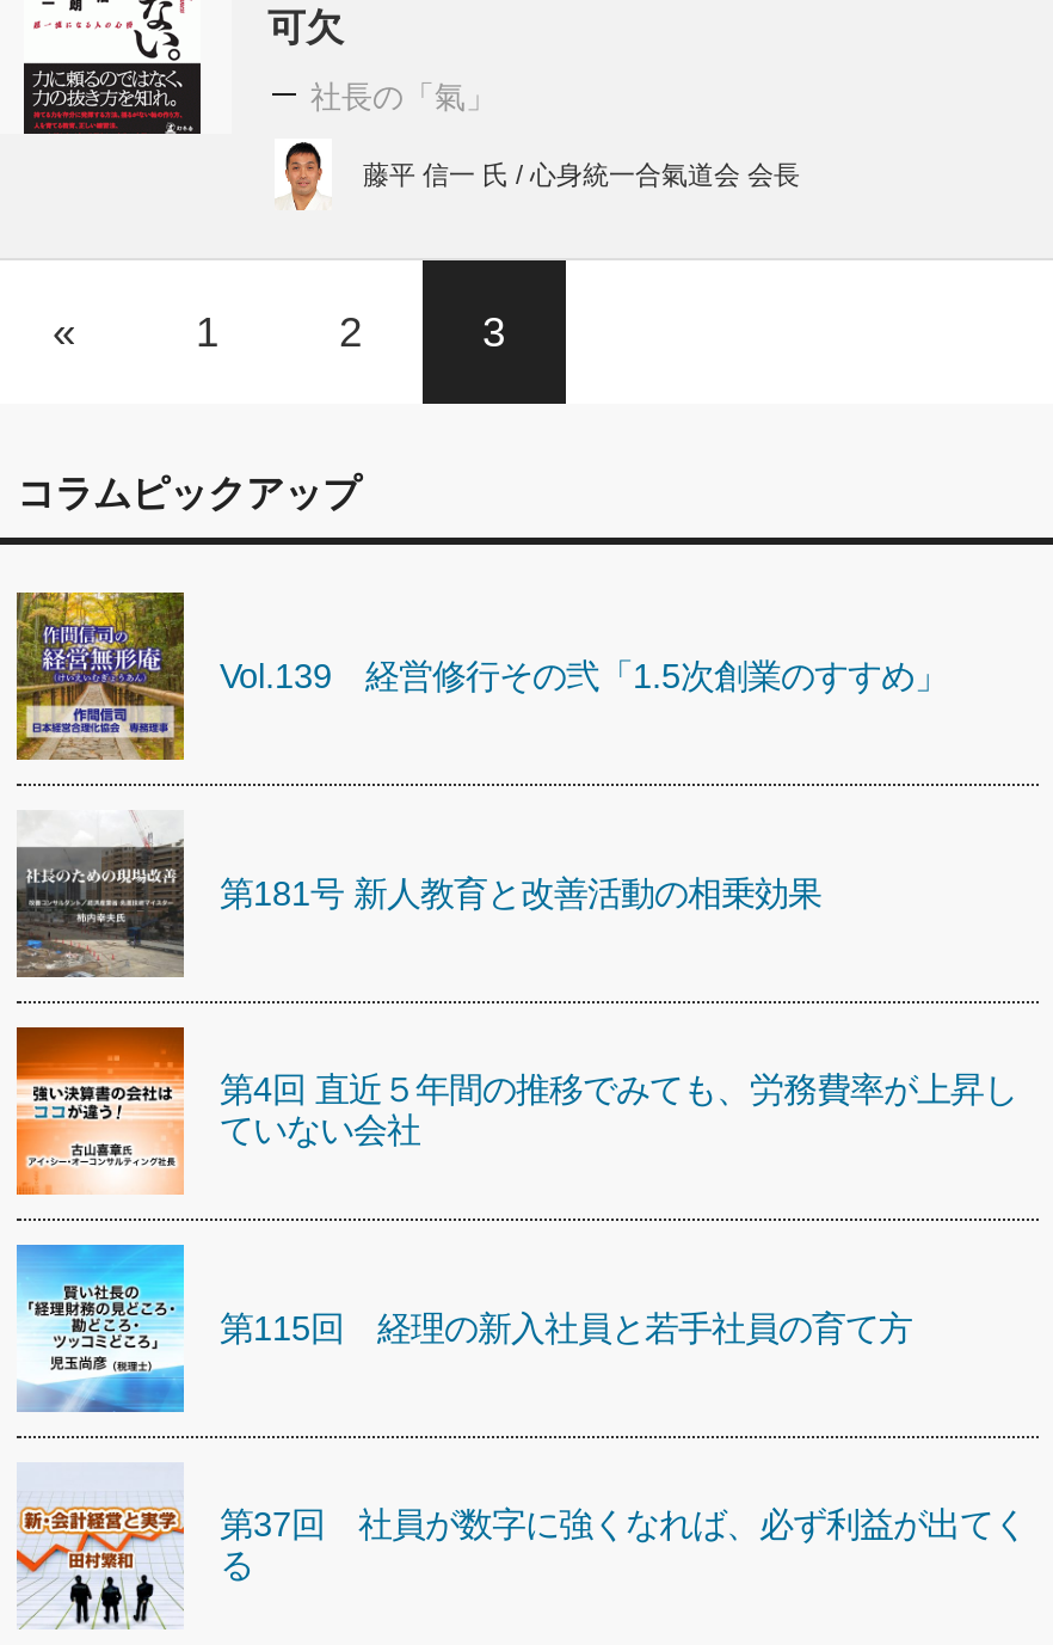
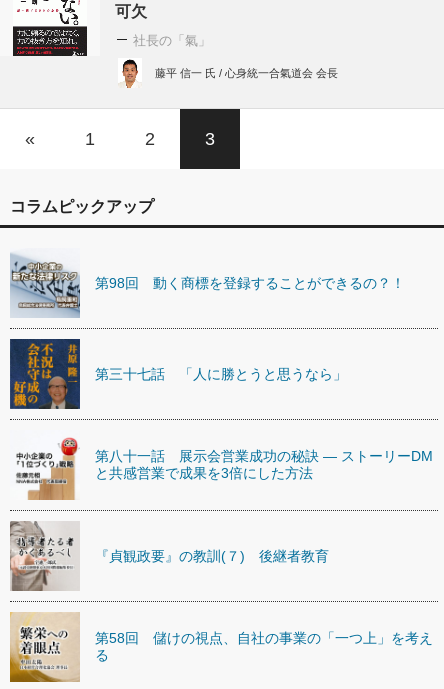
- [image]
- Vol.139 経営修行その弐「1.5次創業のすすめ」
+ [image]
+ 第98回 動く商標を登録することができるの？！

- [image]
- 第181号 新人教育と改善活動の相乗効果
+ [image]
+ 第三十七話 「人に勝とうと思うなら」

- [image]
- 第4回 直近５年間の推移でみても、労務費率が上昇し
- ていない会社
+ [image]
+ 第八十一話 展示会営業成功の秘訣 ― ストーリーDM
+ と共感営業で成果を3倍にした方法

- [image]
- 第115回 経理の新入社員と若手社員の育て方
+ [image]
+ 『貞観政要』の教訓(７) 後継者教育

- [image]
- 第37回 社員が数字に強くなれば、必ず利益が出てく
+ [image]
+ 第58回 儲けの視点、自社の事業の「一つ上」を考え
